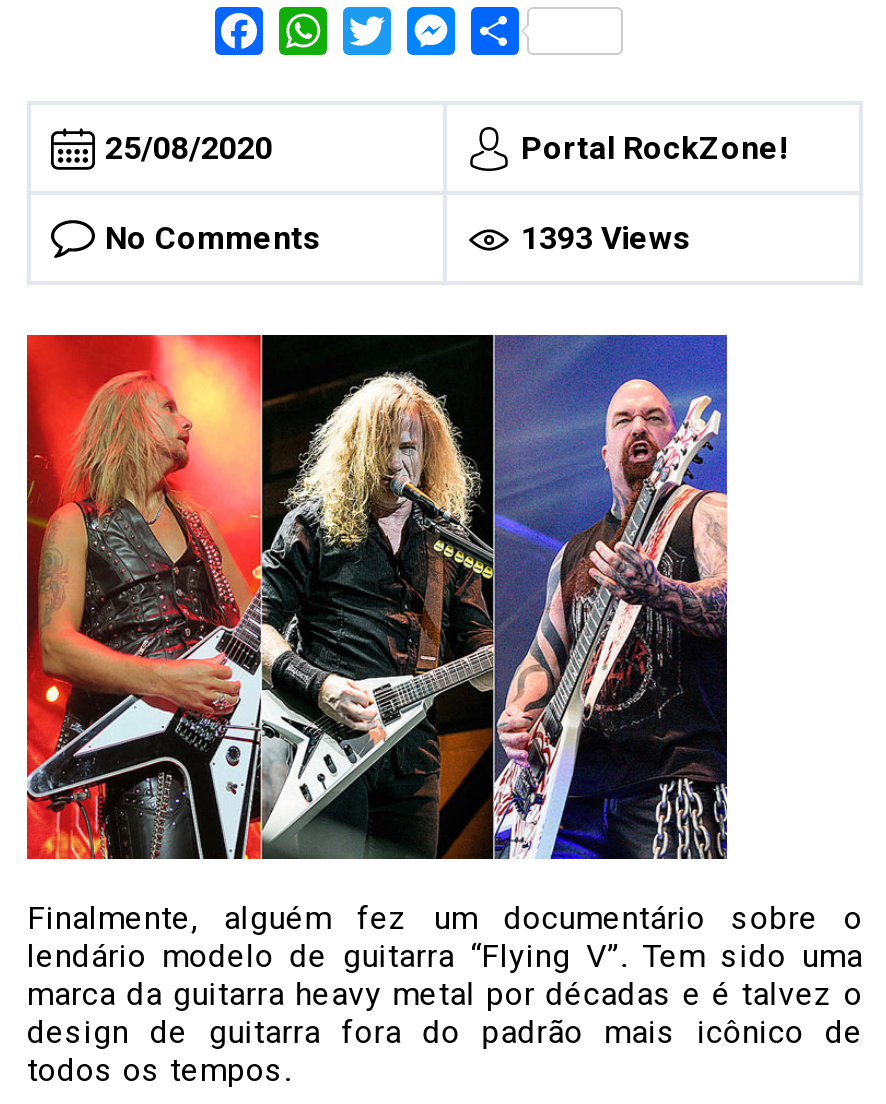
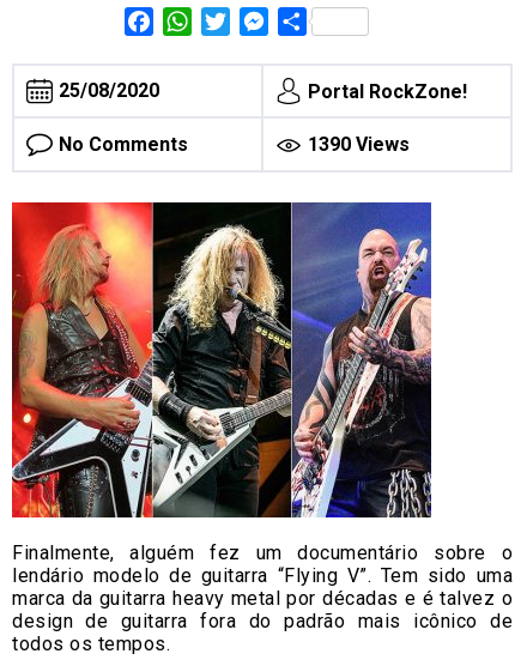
- 1393 Views
+ 1390 Views
